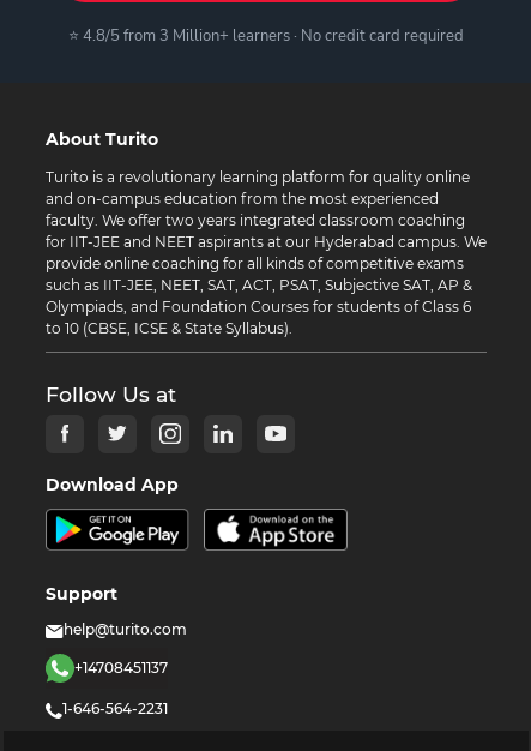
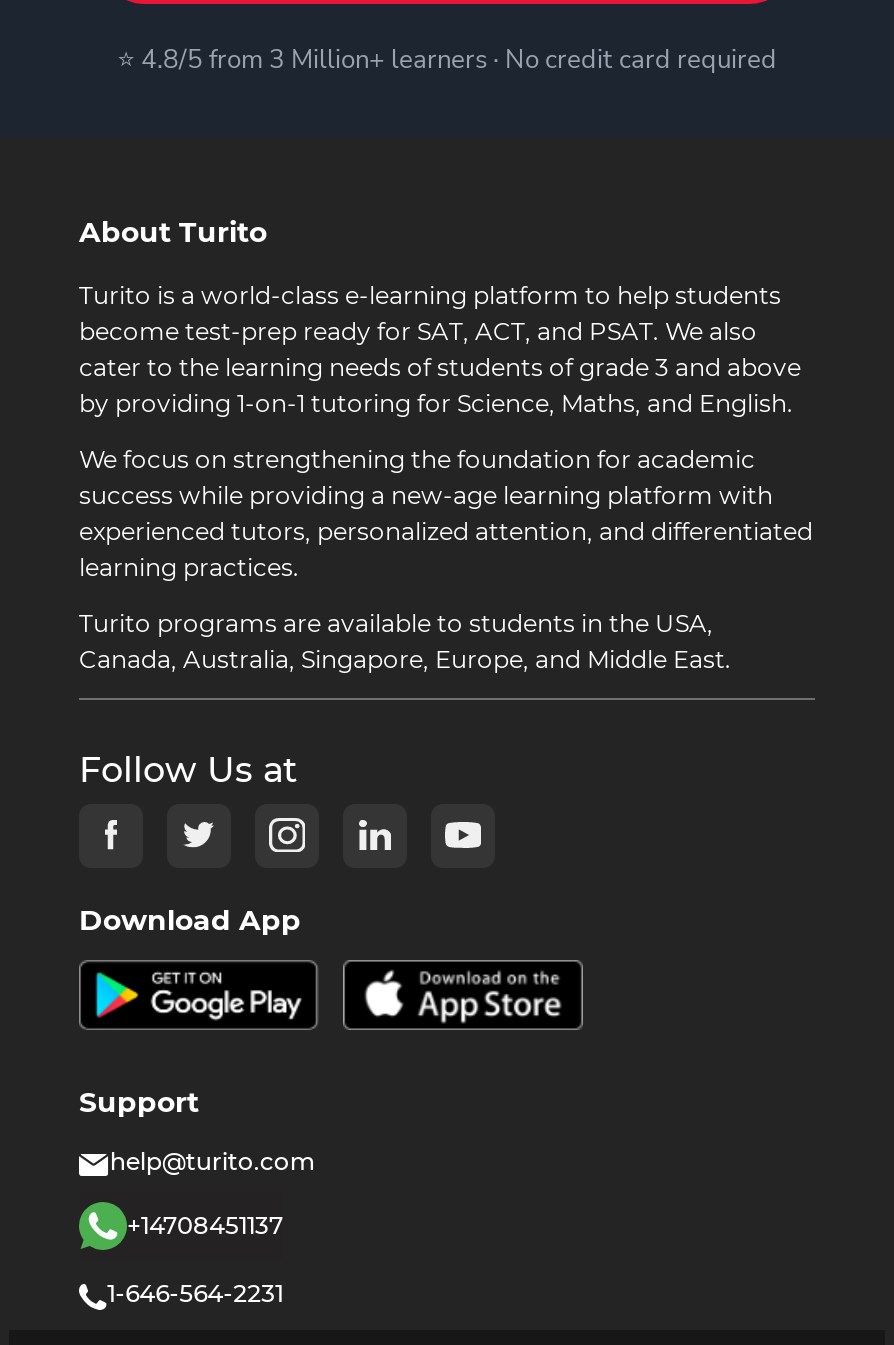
- Turito is a revolutionary learning platform for quality online
- and on-campus education from the most experienced
- faculty. We offer two years integrated classroom coaching
- for IIT-JEE and NEET aspirants at our Hyderabad campus. We
- provide online coaching for all kinds of competitive exams
- such as IIT-JEE, NEET, SAT, ACT, PSAT, Subjective SAT, AP &
- Olympiads, and Foundation Courses for students of Class 6
- to 10 (CBSE, ICSE & State Syllabus).
+ Turito is a world-class e-learning platform to help students
+ become test-prep ready for SAT, ACT, and PSAT. We also
+ cater to the learning needs of students of grade 3 and above
+ by providing 1-on-1 tutoring for Science, Maths, and English.
+ We focus on strengthening the foundation for academic
+ success while providing a new-age learning platform with
+ experienced tutors, personalized attention, and differentiated
+ learning practices.
+ Turito programs are available to students in the USA,
+ Canada, Australia, Singapore, Europe, and Middle East.
